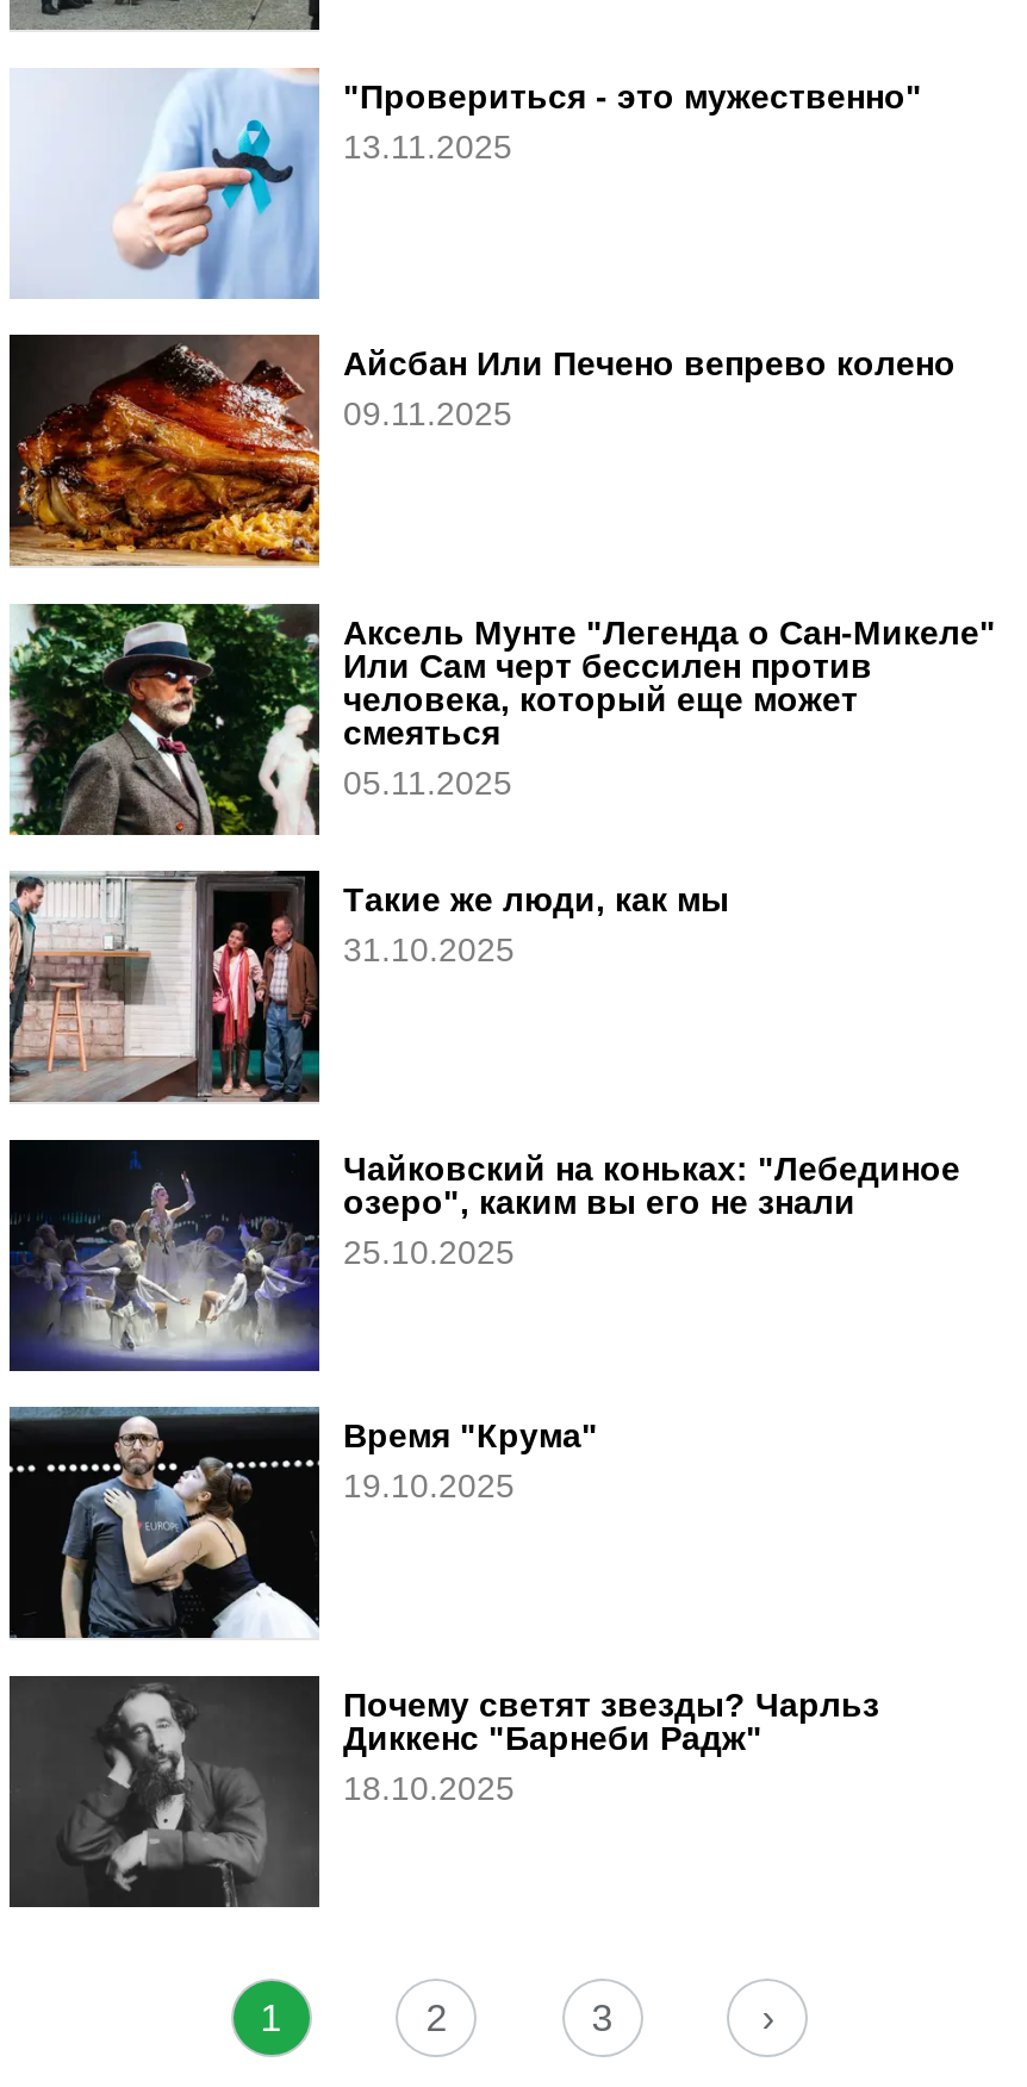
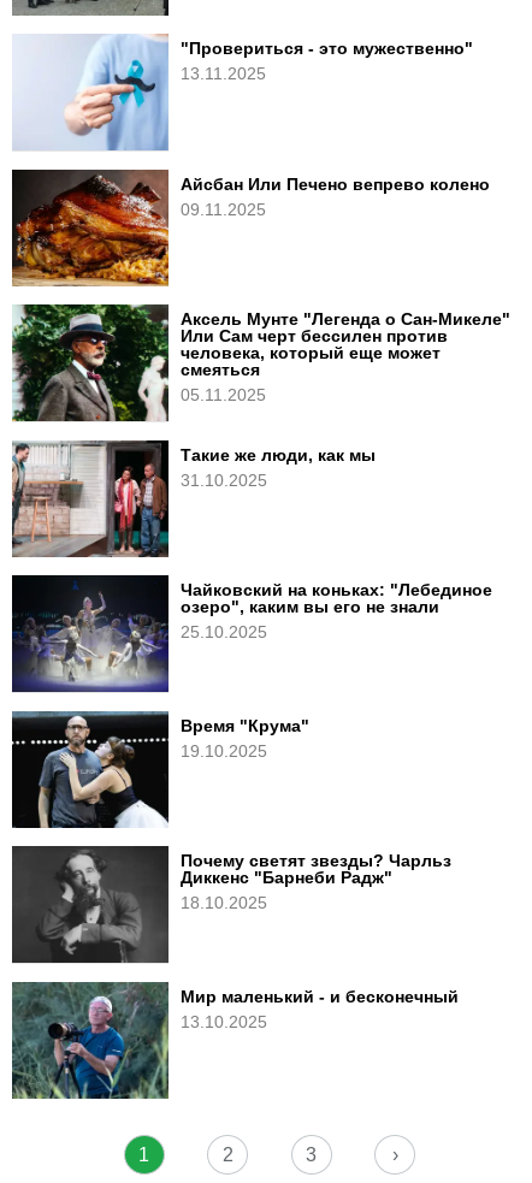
+ [image]
+ Мир маленький - и бесконечный
+ 13.10.2025
